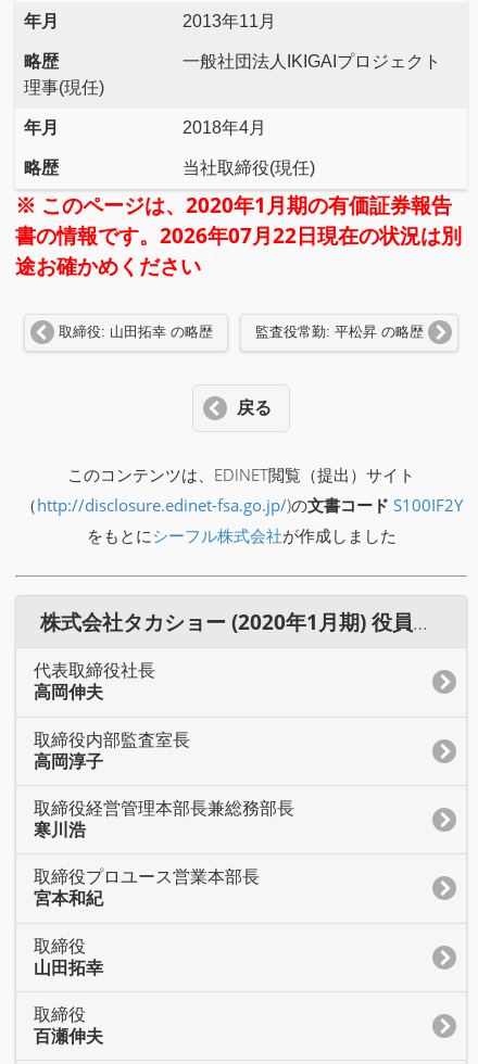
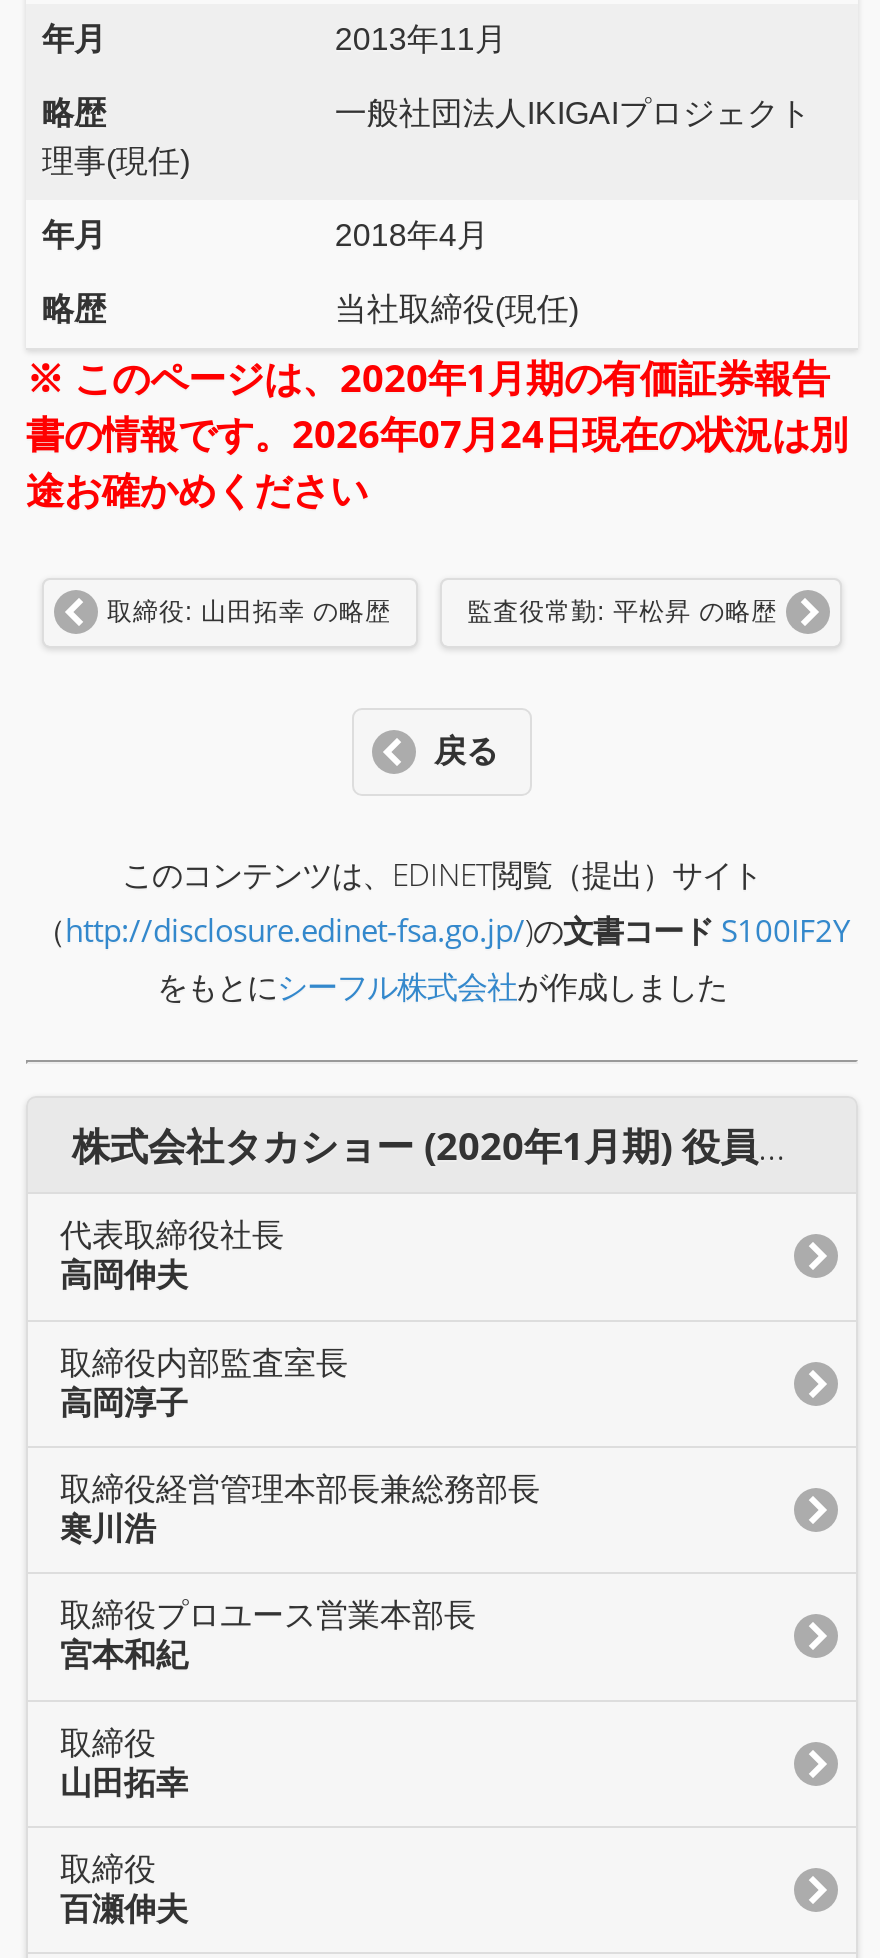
- 書の情報です。2026年07月22日現在の状況は別
+ 書の情報です。2026年07月24日現在の状況は別
